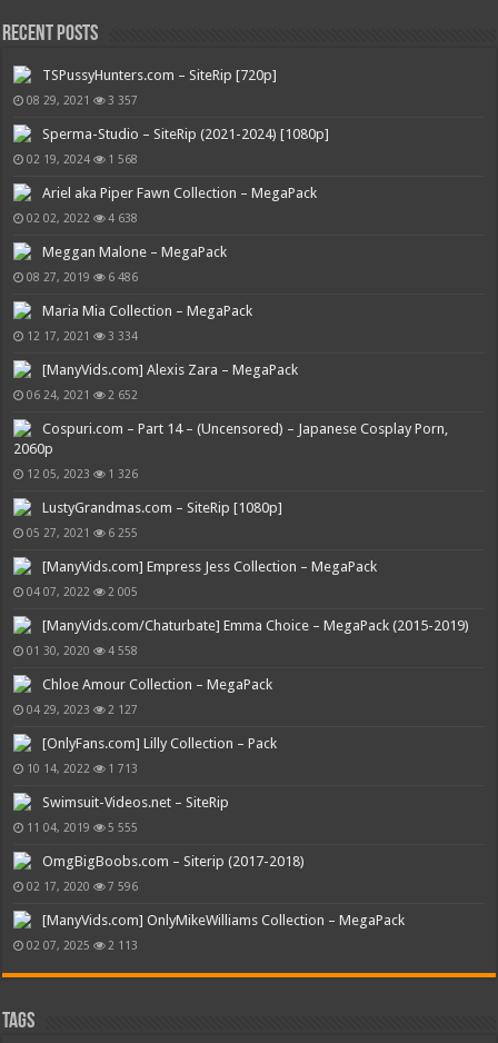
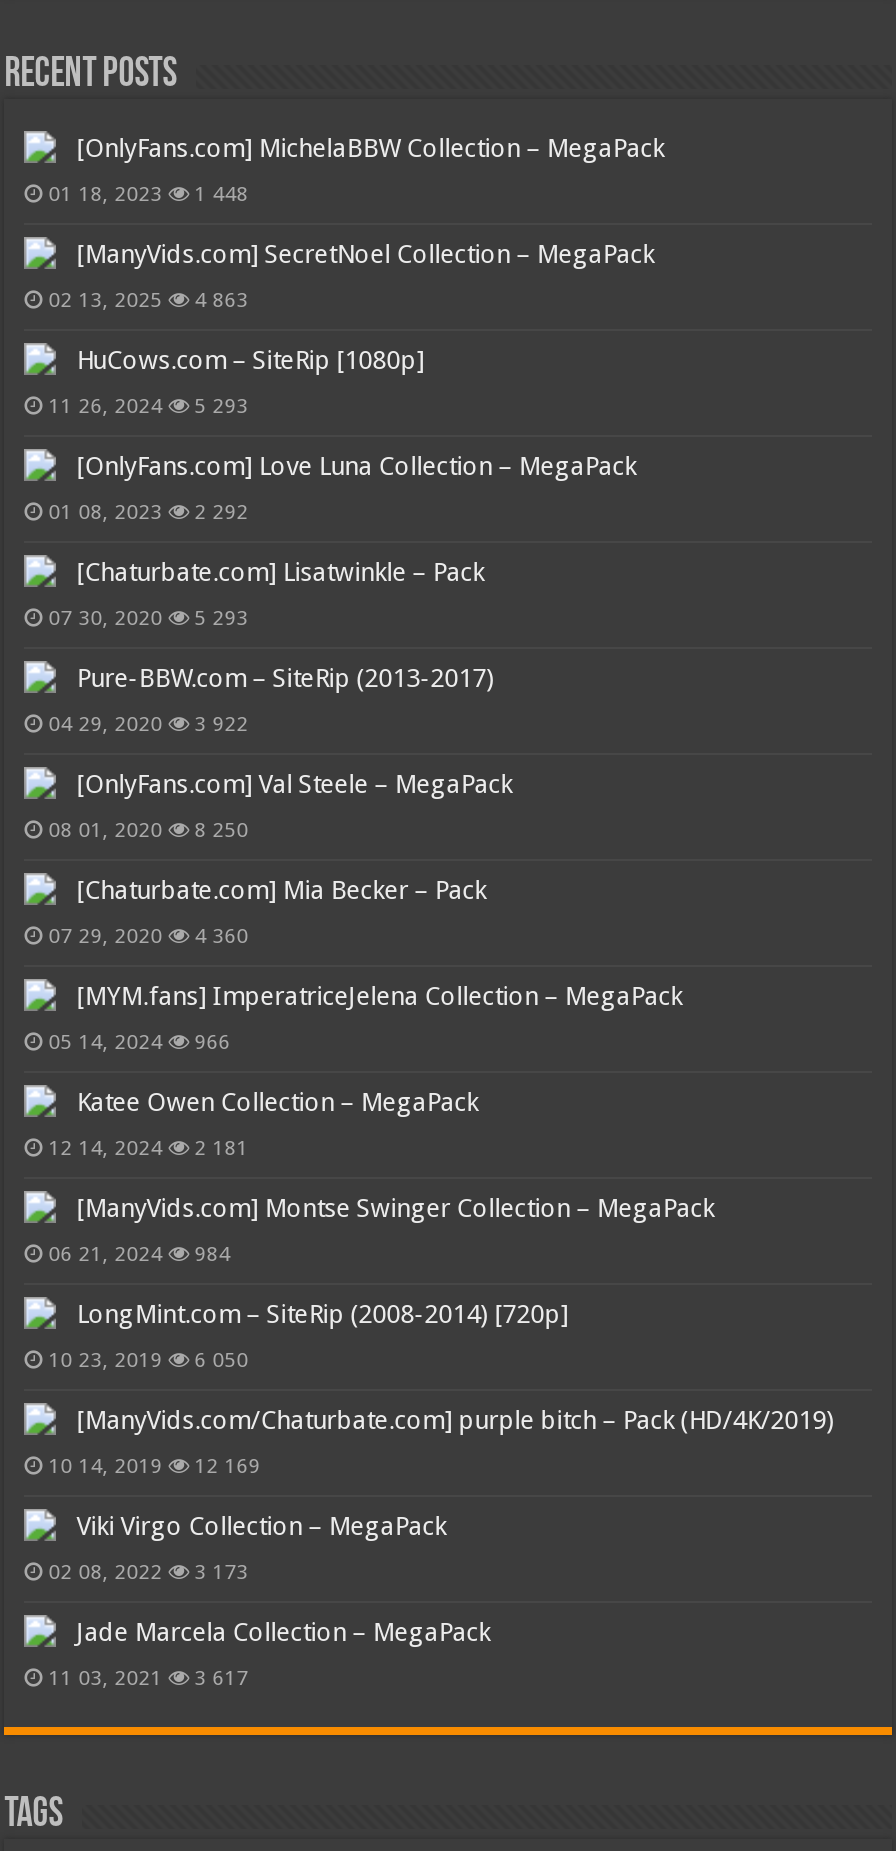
- TSPussyHunters.com – SiteRip [720p]
+ [OnlyFans.com] MichelaBBW Collection – MegaPack

- 08 29, 2021
- 3 357
+ 01 18, 2023
+ 1 448

- Sperma-Studio – SiteRip (2021-2024) [1080p]
+ [ManyVids.com] SecretNoel Collection – MegaPack

- 02 19, 2024
- 1 568
+ 02 13, 2025
+ 4 863

- Ariel aka Piper Fawn Collection – MegaPack
+ HuCows.com – SiteRip [1080p]

- 02 02, 2022
- 4 638
+ 11 26, 2024
+ 5 293

- Meggan Malone – MegaPack
+ [OnlyFans.com] Love Luna Collection – MegaPack

- 08 27, 2019
- 6 486
+ 01 08, 2023
+ 2 292

- Maria Mia Collection – MegaPack
+ [Chaturbate.com] Lisatwinkle – Pack

- 12 17, 2021
- 3 334
+ 07 30, 2020
+ 5 293

- [ManyVids.com] Alexis Zara – MegaPack
+ Pure-BBW.com – SiteRip (2013-2017)

- 06 24, 2021
- 2 652
+ 04 29, 2020
+ 3 922

- Cospuri.com – Part 14 – (Uncensored) – Japanese Cosplay Porn,
- 2060p
+ [OnlyFans.com] Val Steele – MegaPack

- 12 05, 2023
- 1 326
+ 08 01, 2020
+ 8 250

- LustyGrandmas.com – SiteRip [1080p]
+ [Chaturbate.com] Mia Becker – Pack

- 05 27, 2021
- 6 255
+ 07 29, 2020
+ 4 360

- [ManyVids.com] Empress Jess Collection – MegaPack
+ [MYM.fans] ImperatriceJelena Collection – MegaPack

- 04 07, 2022
- 2 005
+ 05 14, 2024
+ 966

- [ManyVids.com/Chaturbate] Emma Choice – MegaPack (2015-2019)
+ Katee Owen Collection – MegaPack

- 01 30, 2020
- 4 558
+ 12 14, 2024
+ 2 181

- Chloe Amour Collection – MegaPack
+ [ManyVids.com] Montse Swinger Collection – MegaPack

- 04 29, 2023
- 2 127
+ 06 21, 2024
+ 984

- [OnlyFans.com] Lilly Collection – Pack
+ LongMint.com – SiteRip (2008-2014) [720p]

- 10 14, 2022
- 1 713
+ 10 23, 2019
+ 6 050

- Swimsuit-Videos.net – SiteRip
+ [ManyVids.com/Chaturbate.com] purple bitch – Pack (HD/4K/2019)

- 11 04, 2019
- 5 555
+ 10 14, 2019
+ 12 169

- OmgBigBoobs.com – Siterip (2017-2018)
+ Viki Virgo Collection – MegaPack

- 02 17, 2020
- 7 596
+ 02 08, 2022
+ 3 173

- [ManyVids.com] OnlyMikeWilliams Collection – MegaPack
+ Jade Marcela Collection – MegaPack

- 02 07, 2025
- 2 113
+ 11 03, 2021
+ 3 617
